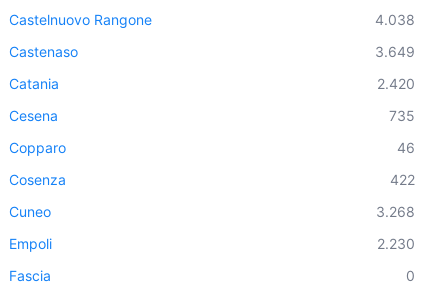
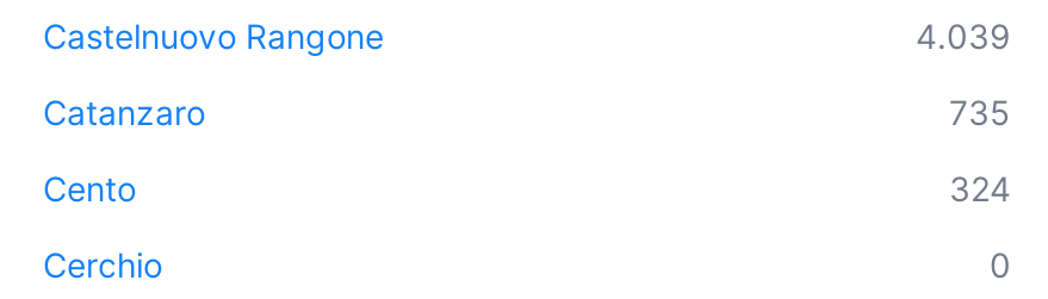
- 4.038
- Castenaso
- 3.649
- Catania
- 2.420
- Cesena
+ 4.039
+ Catanzaro

- Copparo
- 46
- Cosenza
- 422
- Cuneo
- 3.268
- Empoli
- 2.230
- Fascia
+ Cento
+ 324
+ Cerchio
